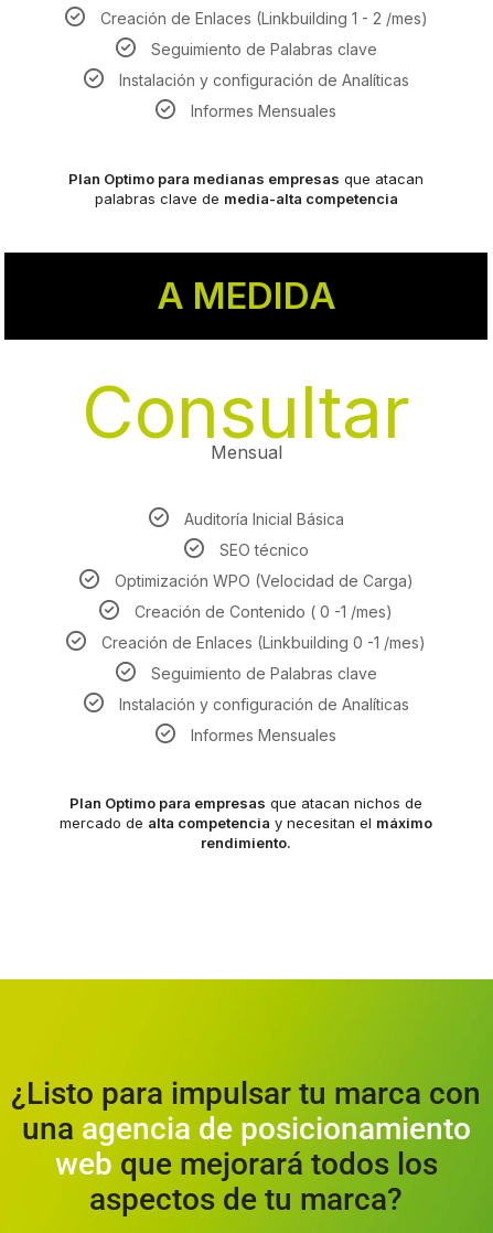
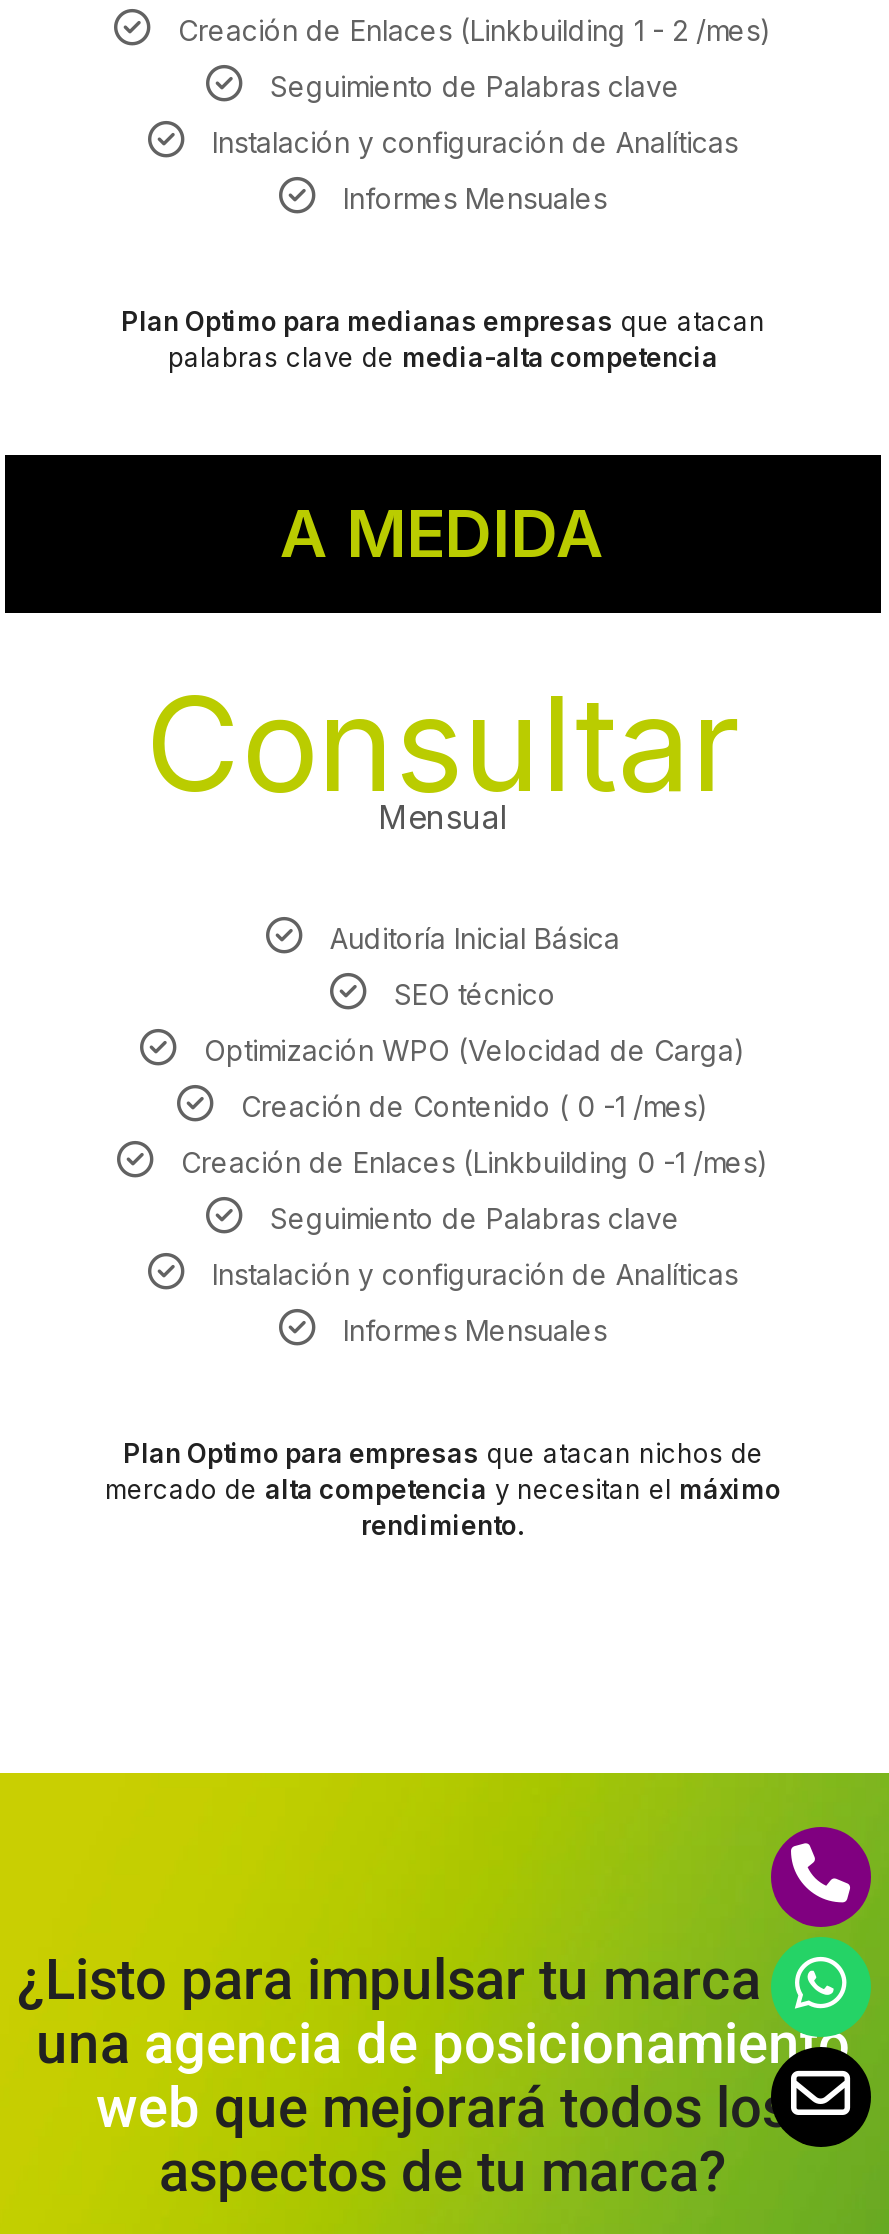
+ [image]

+ [image]
